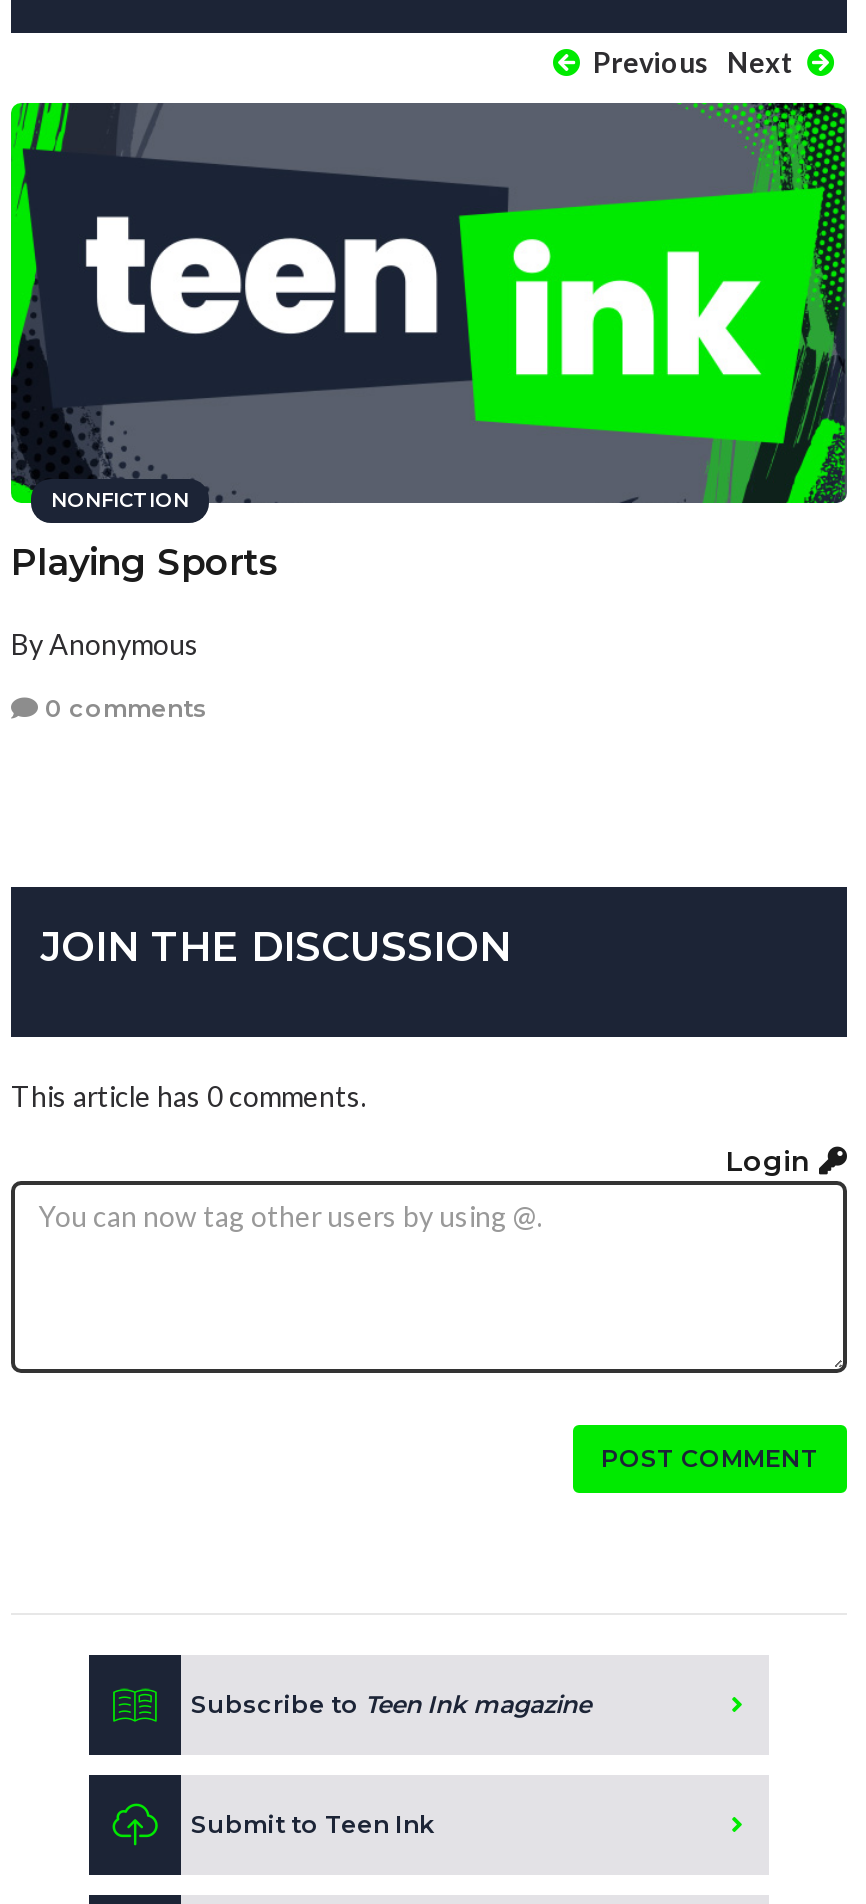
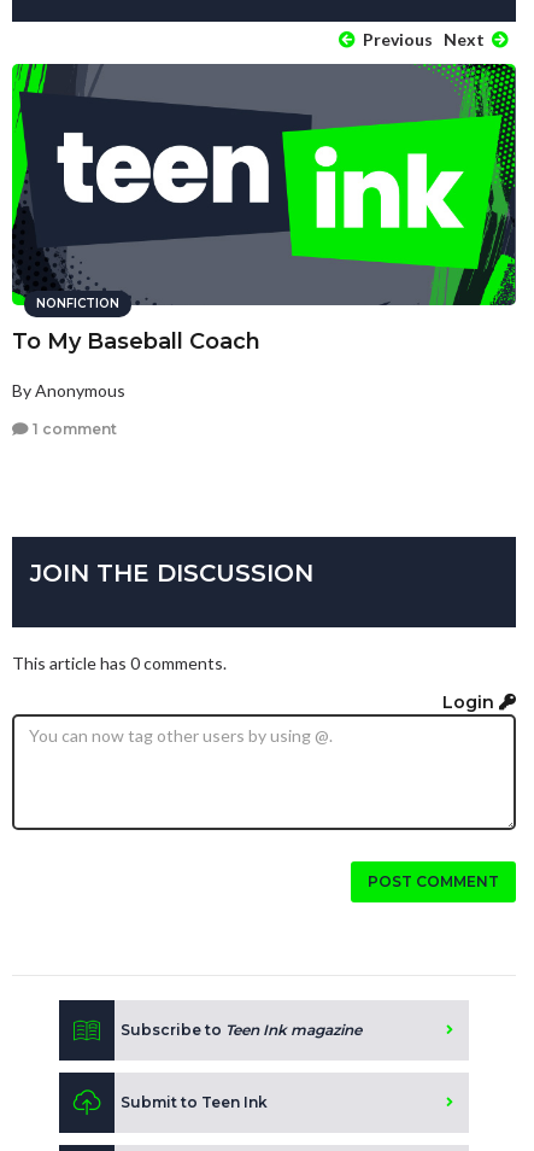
- Playing Sports
+ To My Baseball Coach

- 0 comments
+ 1 comment
